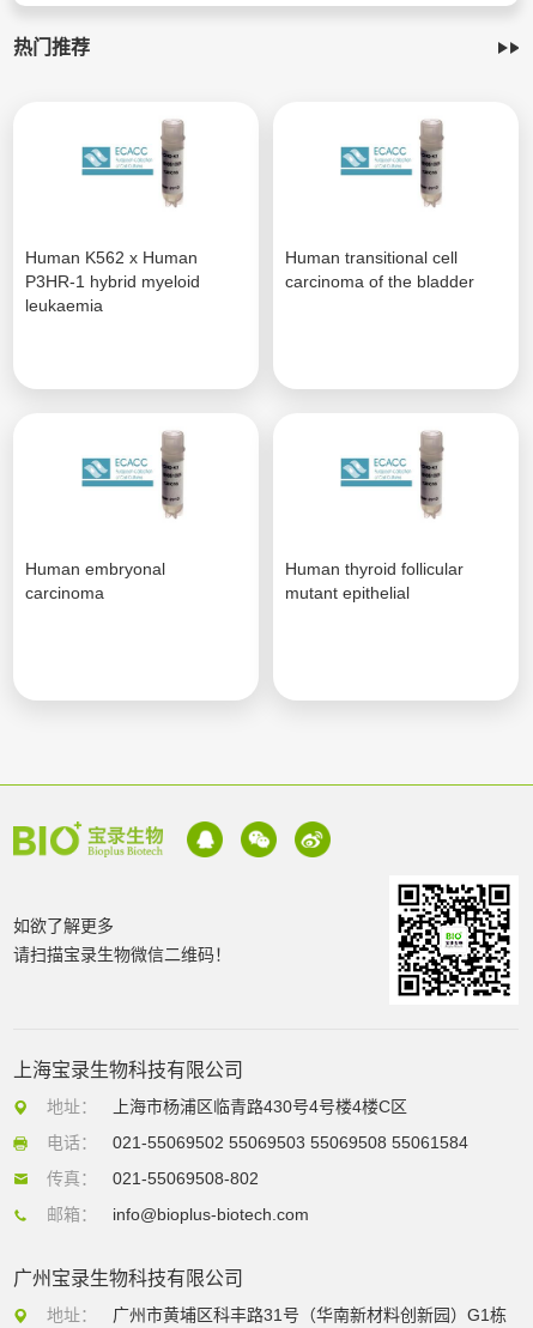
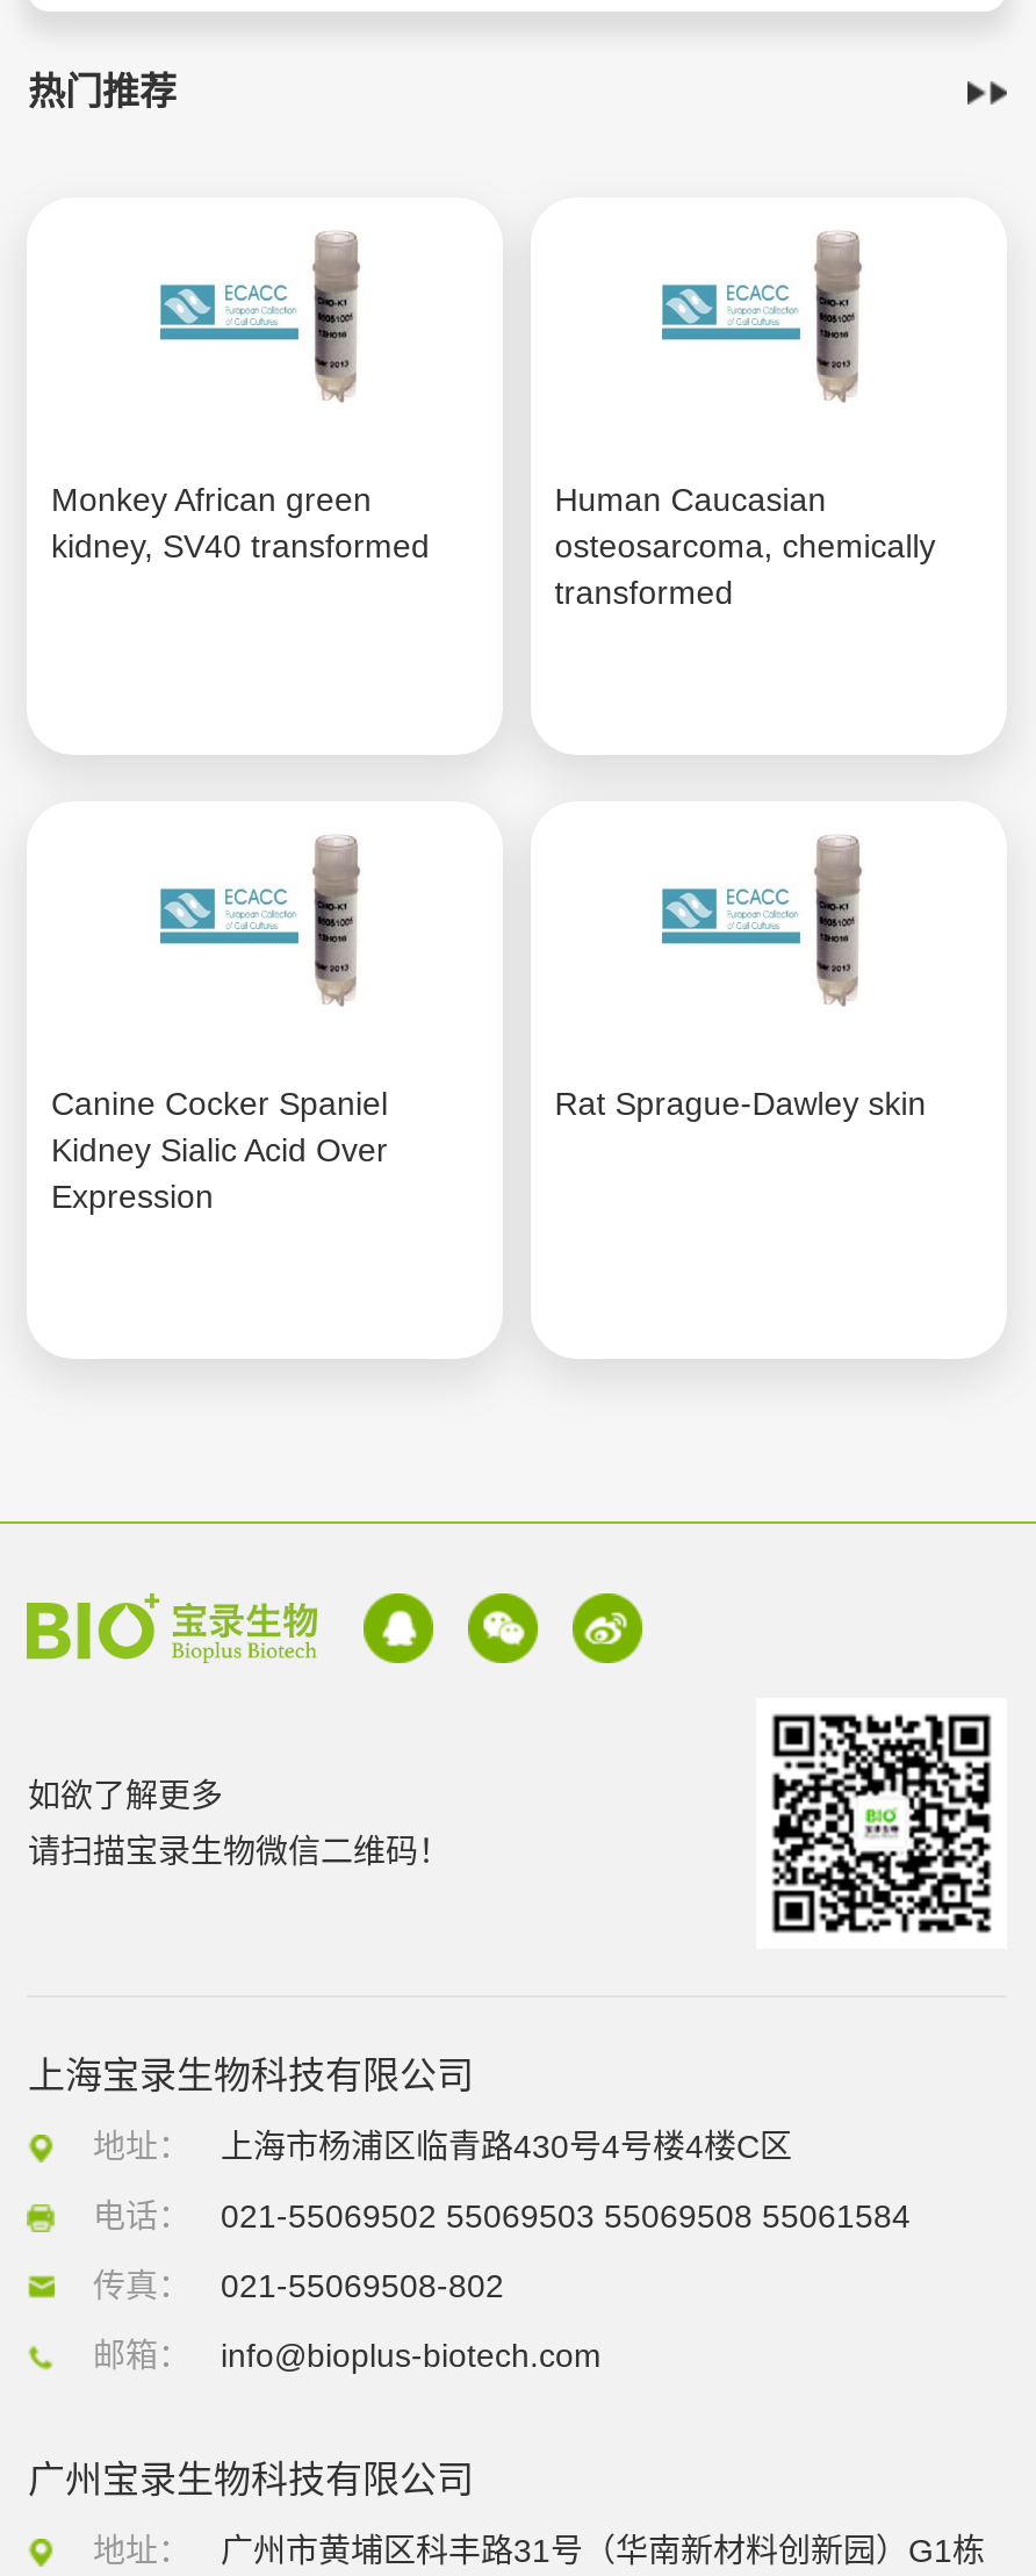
- Human K562 x Human
- P3HR-1 hybrid myeloid
- leukaemia
+ Monkey African green
+ kidney, SV40 transformed

- Human transitional cell
- carcinoma of the bladder
+ Human Caucasian
+ osteosarcoma, chemically
+ transformed

- Human embryonal
- carcinoma
+ Canine Cocker Spaniel
+ Kidney Sialic Acid Over
+ Expression

- Human thyroid follicular
- mutant epithelial
+ Rat Sprague-Dawley skin
